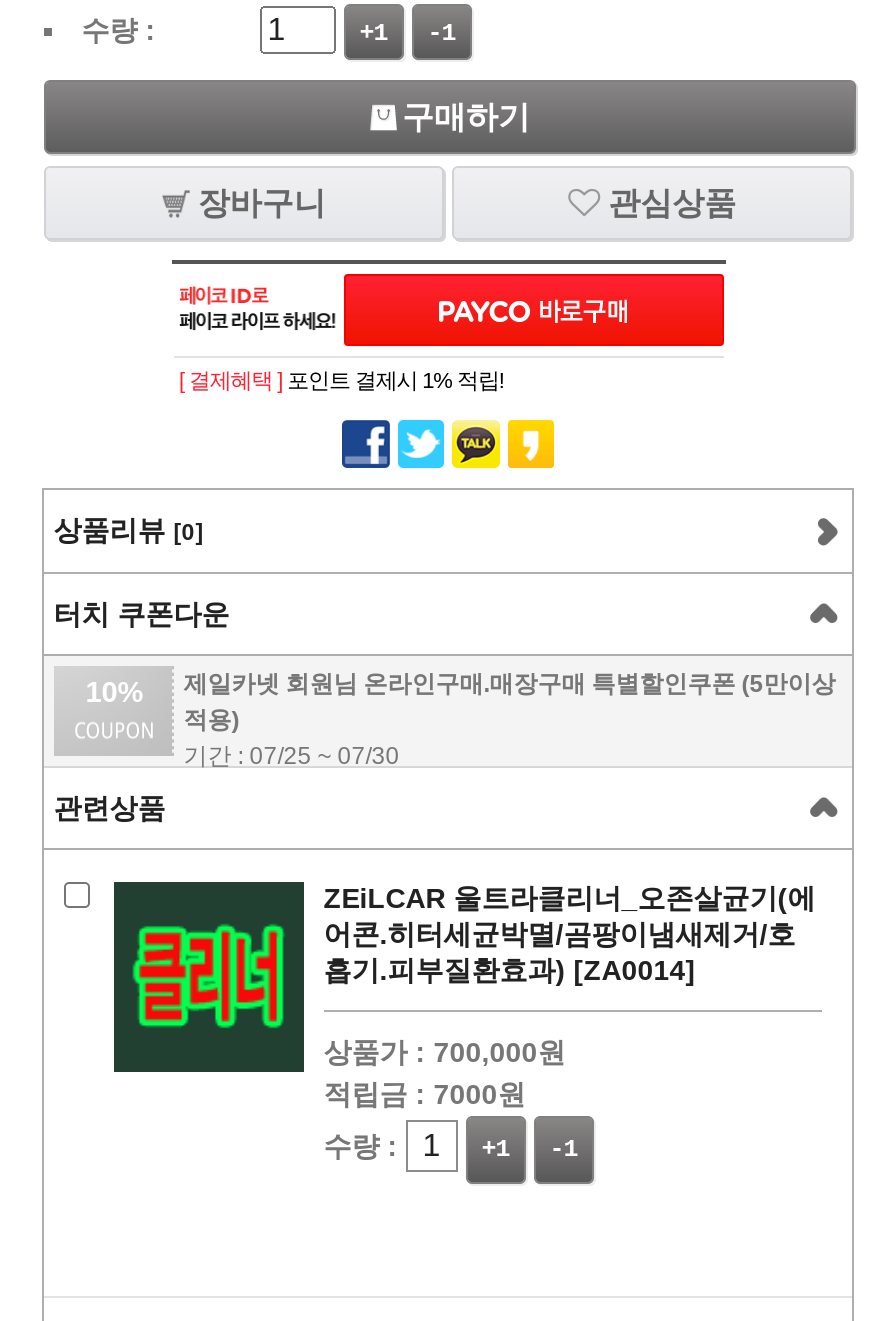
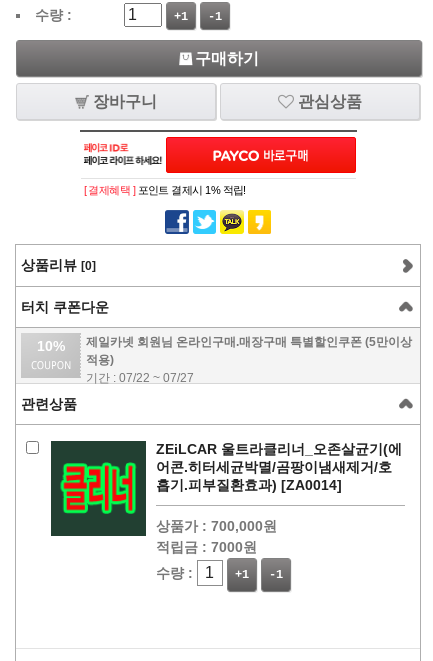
- 기간 : 07/25 ~ 07/30
+ 기간 : 07/22 ~ 07/27
